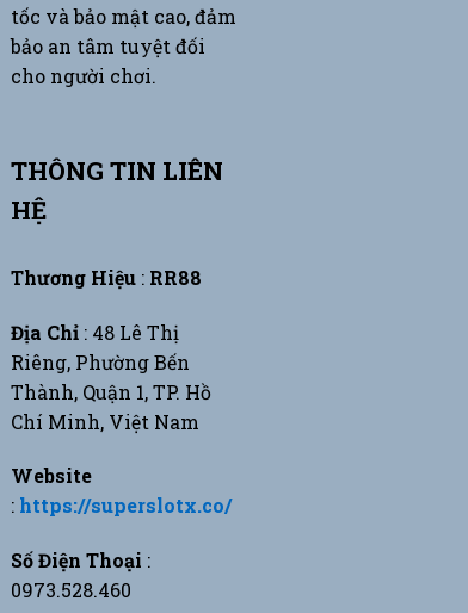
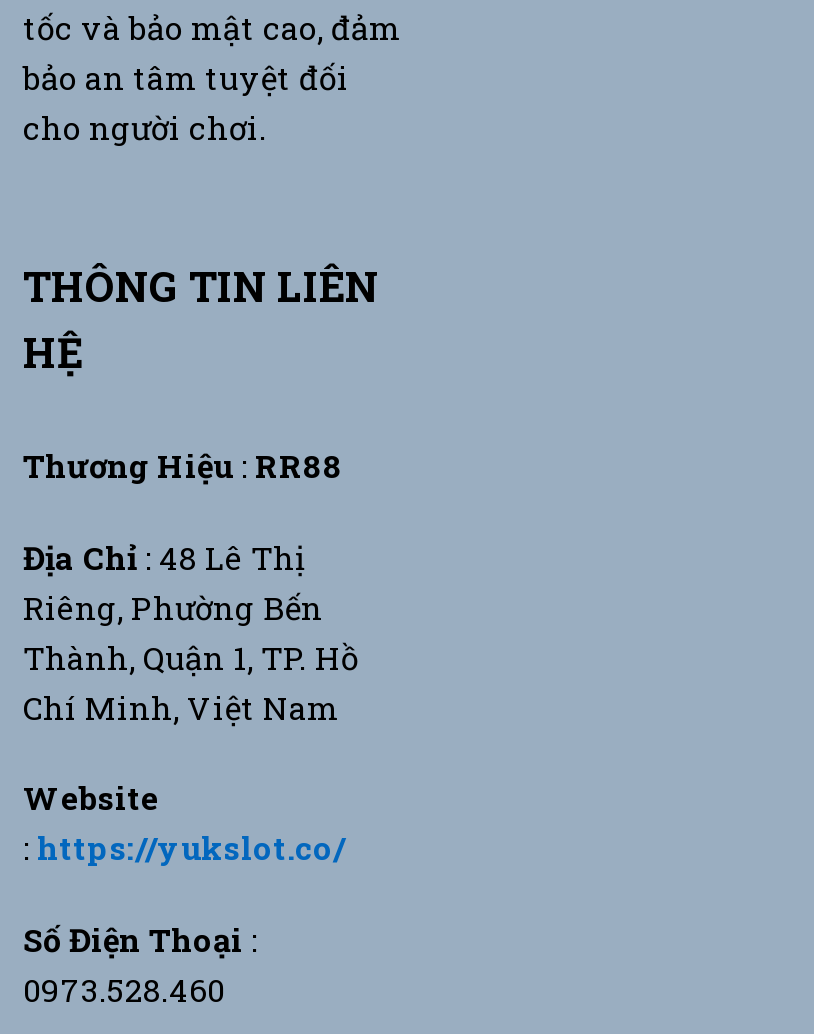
- : https://superslotx.co/
+ : https://yukslot.co/
